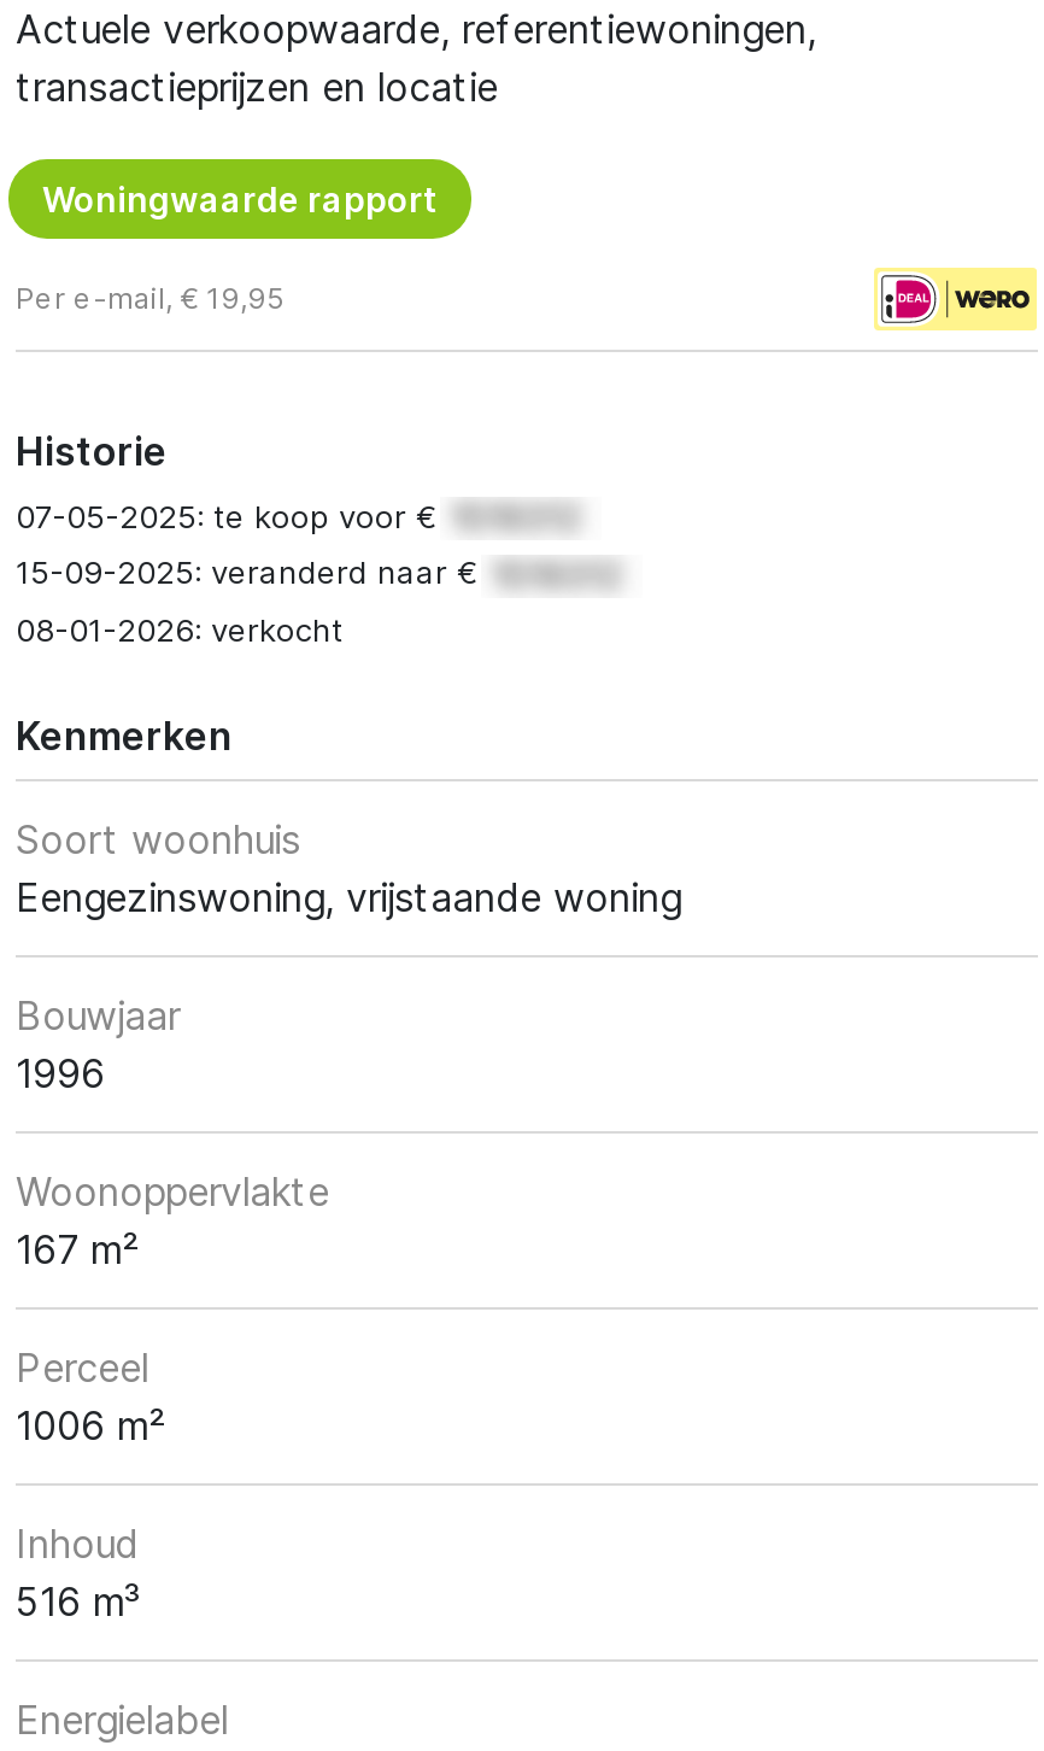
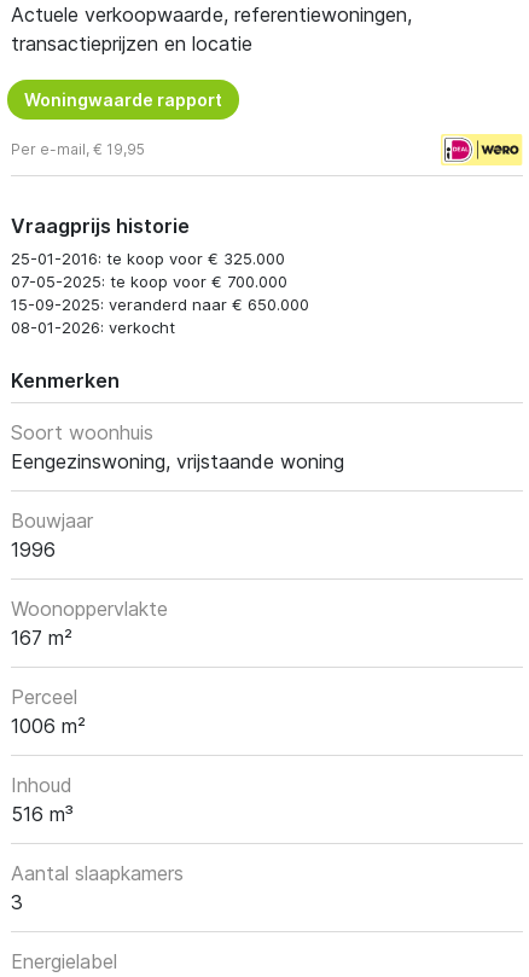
- Historie
- 07-05-2025: te koop voor €
- 15-09-2025: veranderd naar €
+ Vraagprijs historie
+ 25-01-2016: te koop voor € 325.000
+ 07-05-2025: te koop voor € 700.000
+ 15-09-2025: veranderd naar € 650.000

+ Aantal slaapkamers
+ 3
